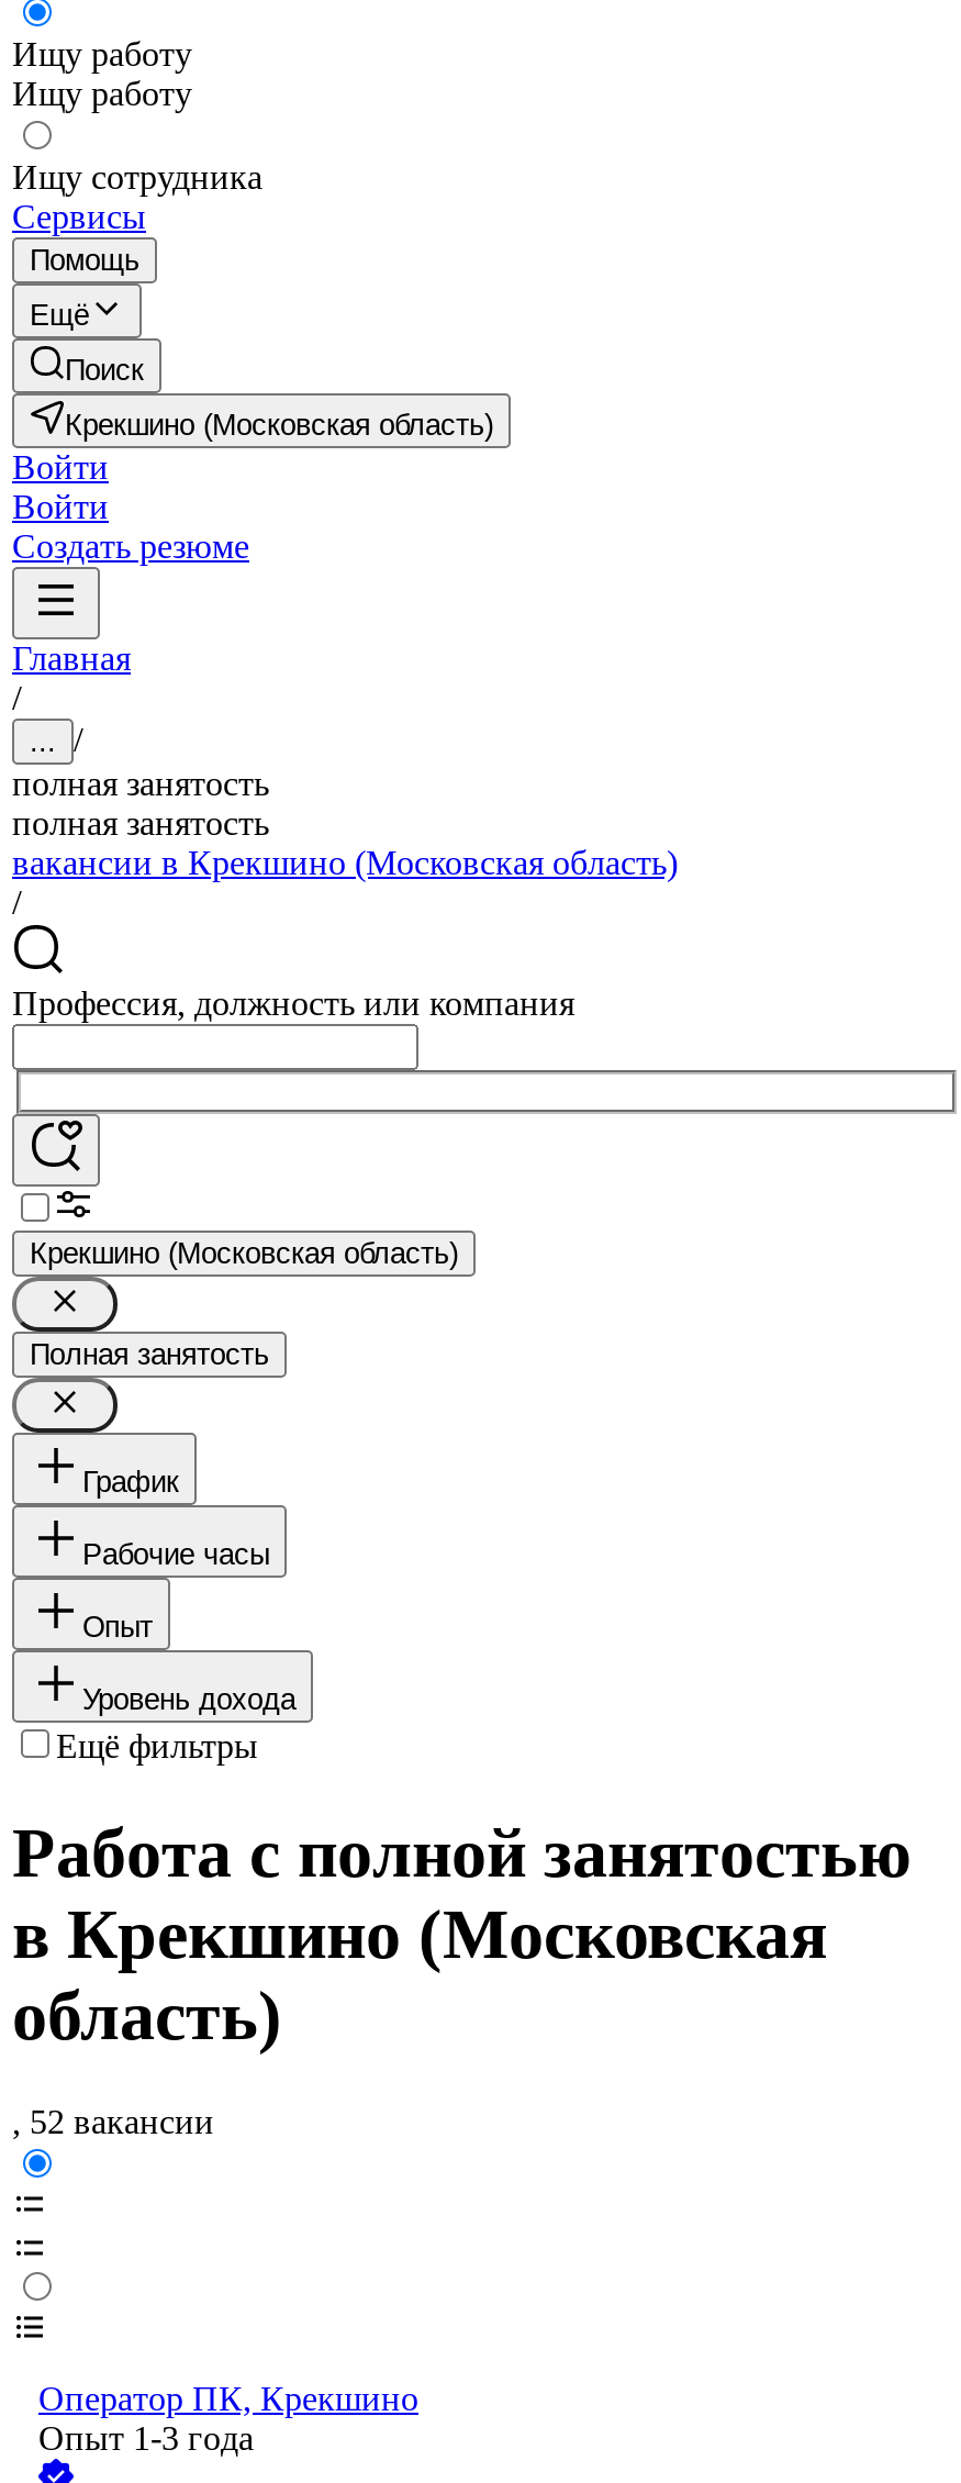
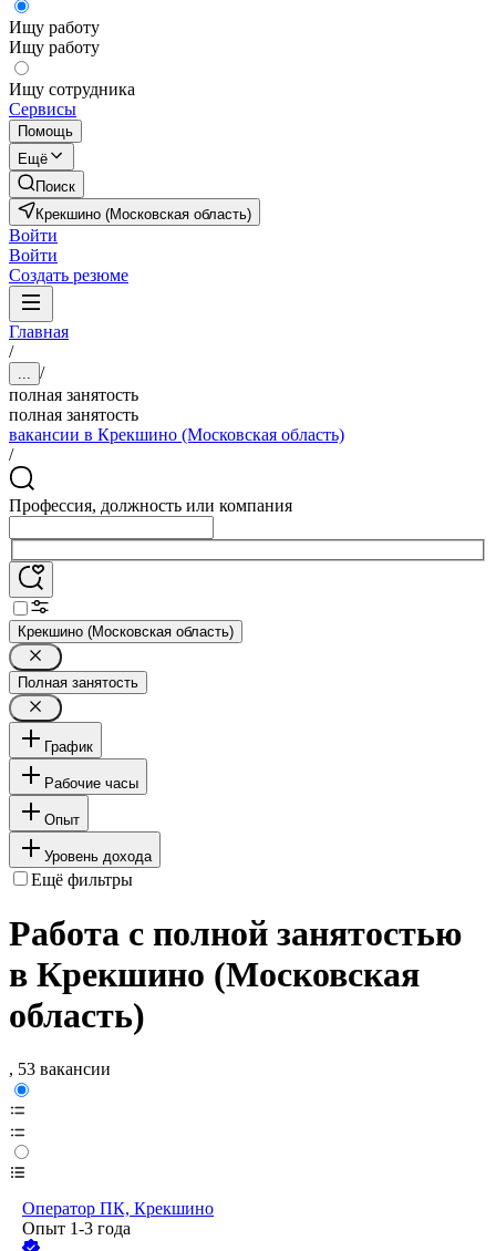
- , 52 вакансии
+ , 53 вакансии
